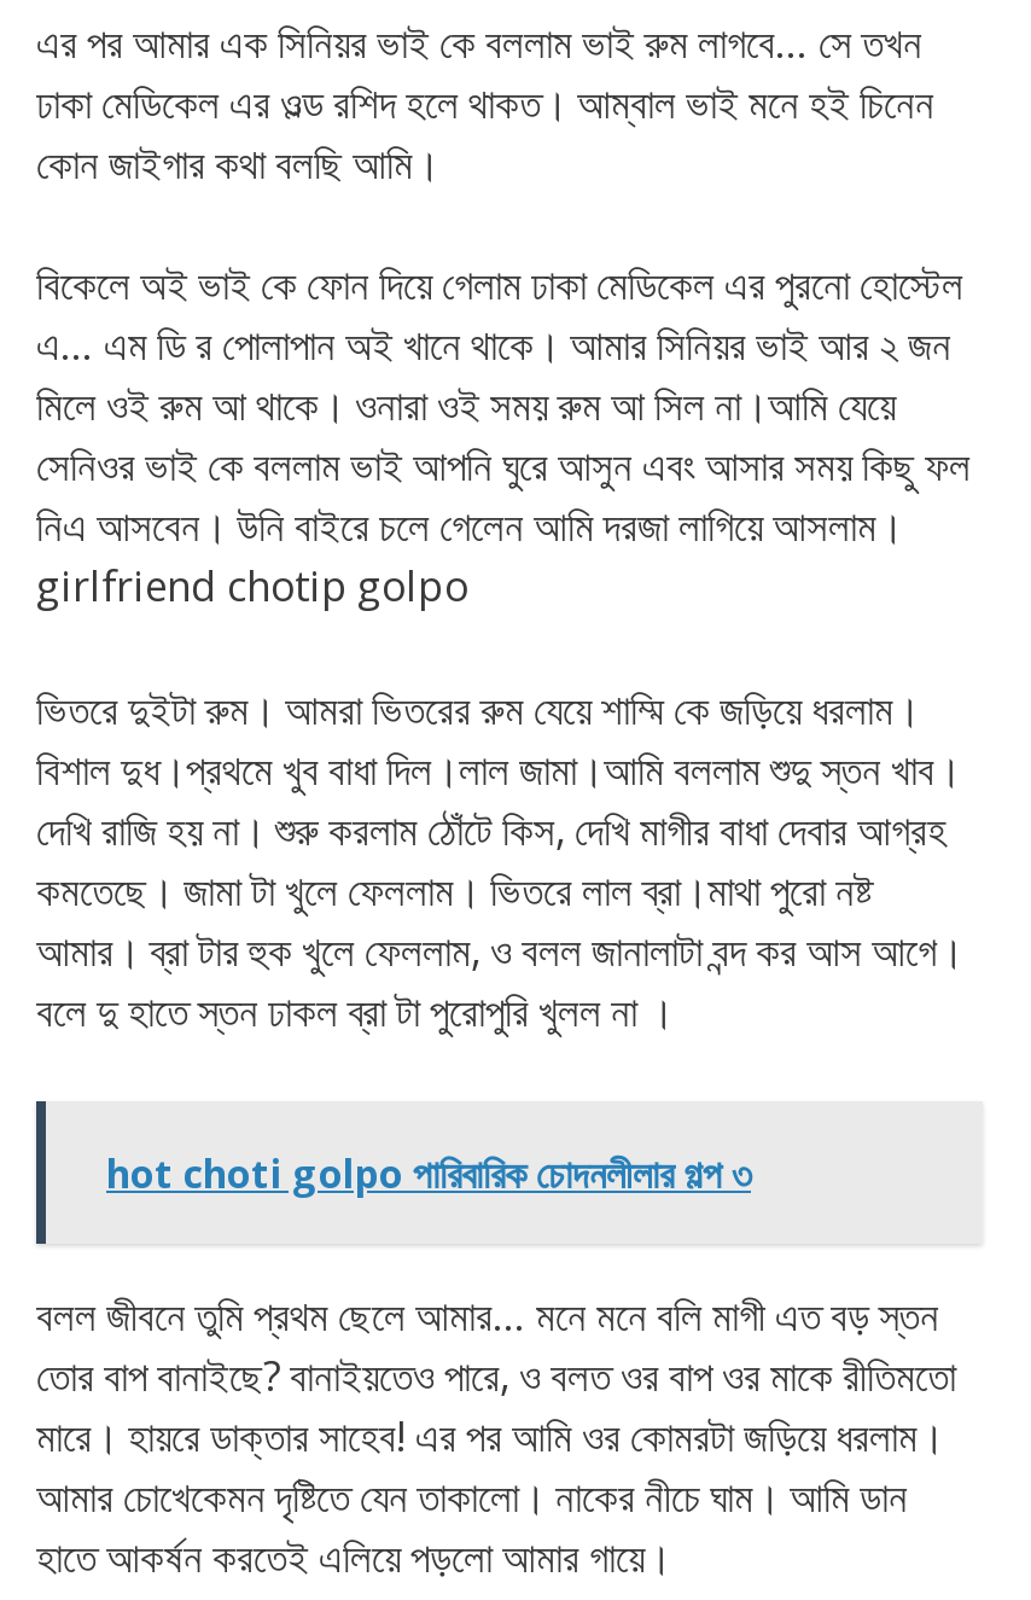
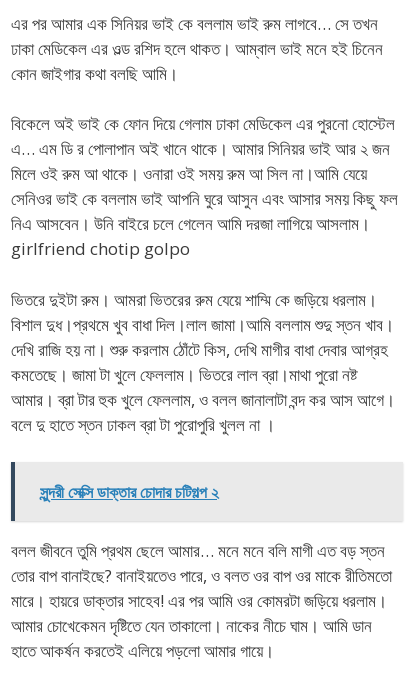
- hot choti golpo পারিবারিক চোদনলীলার গল্প ৩
+ সুন্দরী সেক্সি ডাক্তার চোদার চটিগল্প ২
